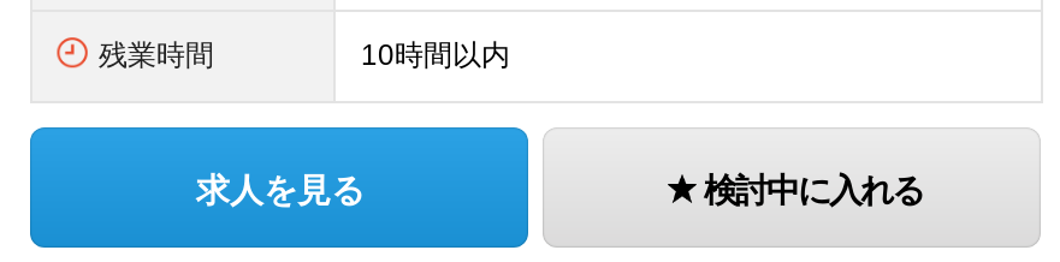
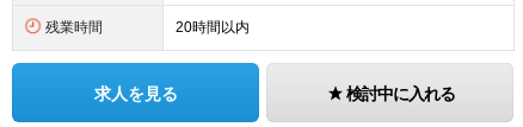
- 10時間以内
+ 20時間以内
